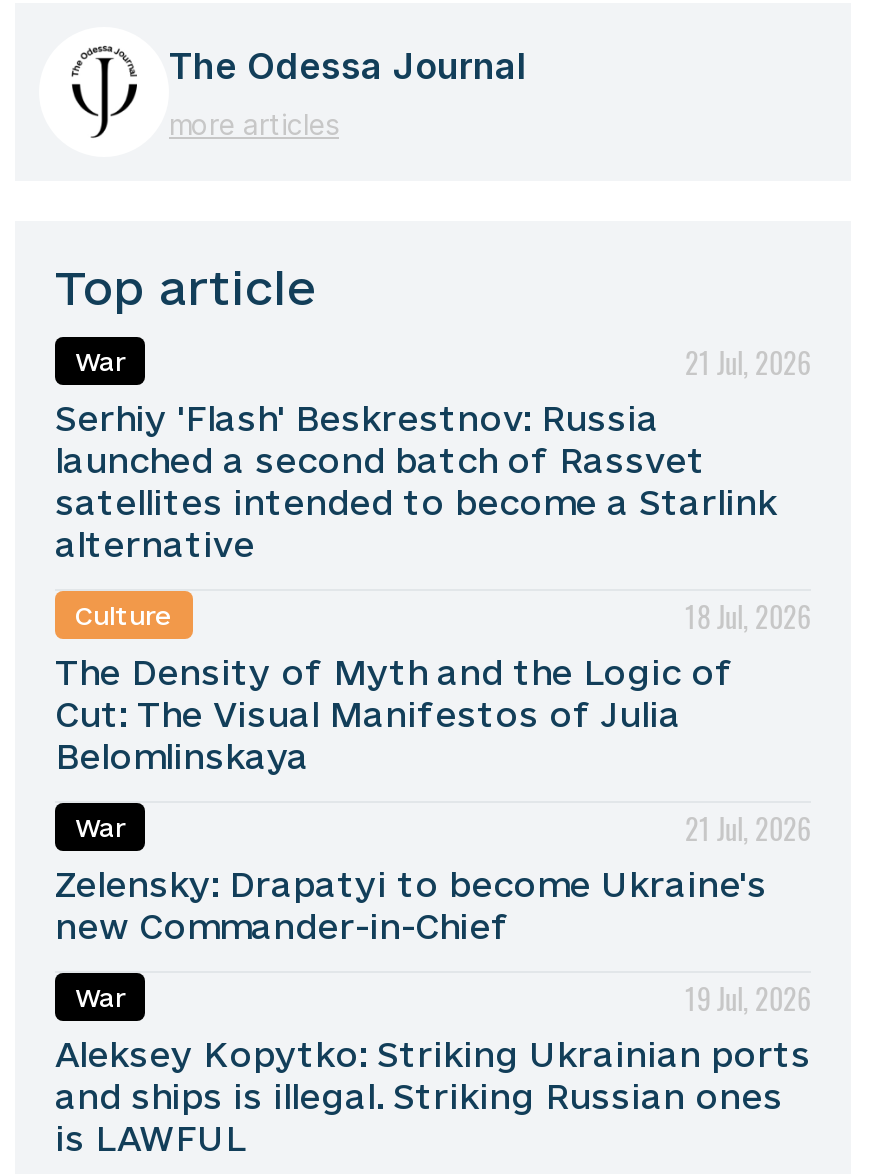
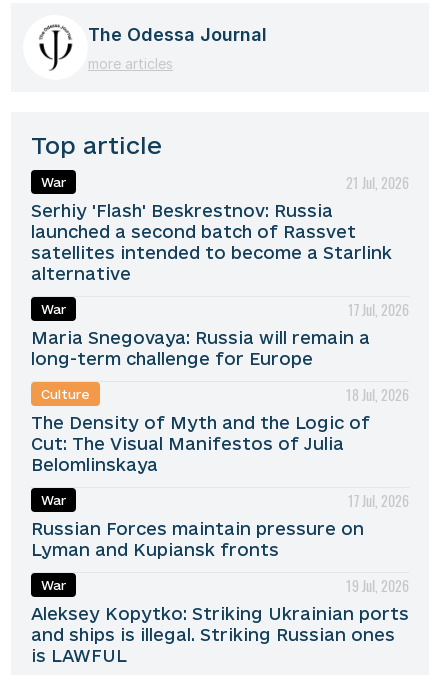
+ War
+ 17 Jul, 2026
+ Maria Snegovaya: Russia will remain a
+ long-term challenge for Europe

- 21 Jul, 2026
- Zelensky: Drapatyi to become Ukraine's
- new Commander-in-Chief
+ 17 Jul, 2026
+ Russian Forces maintain pressure on
+ Lyman and Kupiansk fronts
